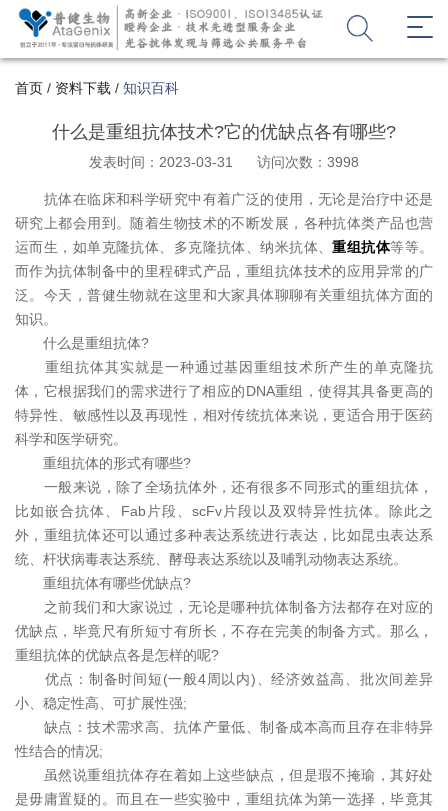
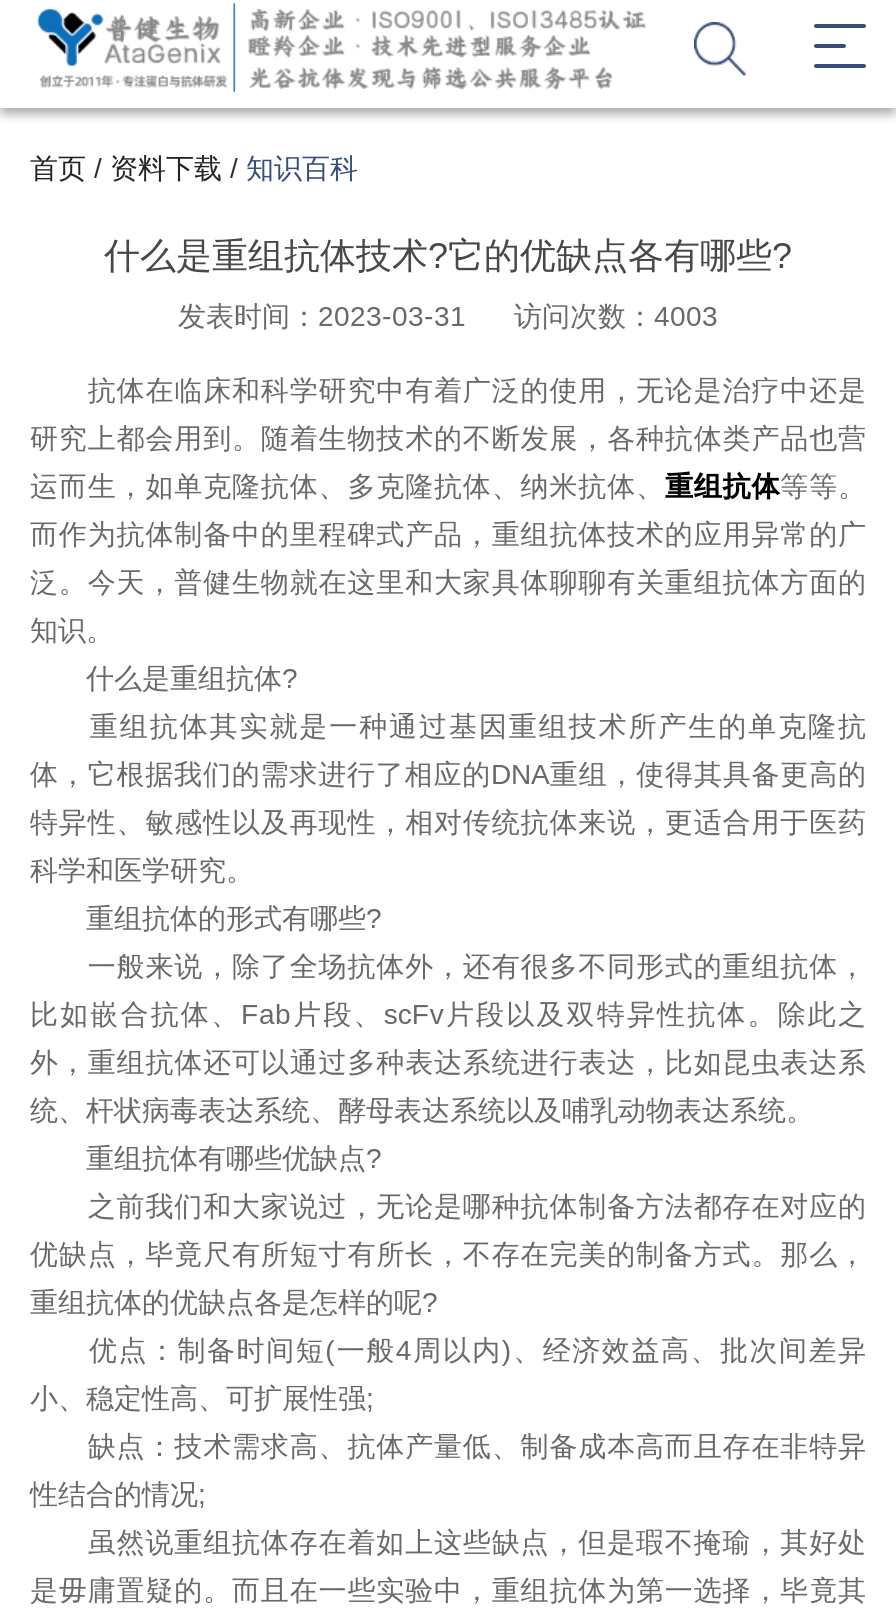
- 发表时间：2023-03-31 访问次数：3998
+ 发表时间：2023-03-31 访问次数：4003
